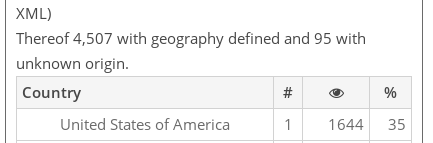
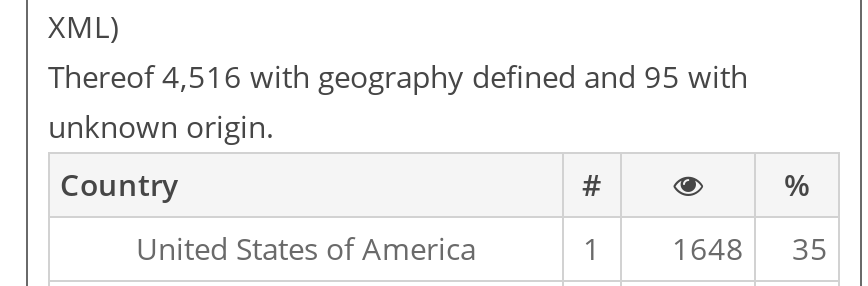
- Thereof 4,507 with geography defined and 95 with
+ Thereof 4,516 with geography defined and 95 with

- 1 1644 35
+ 1 1648 35
